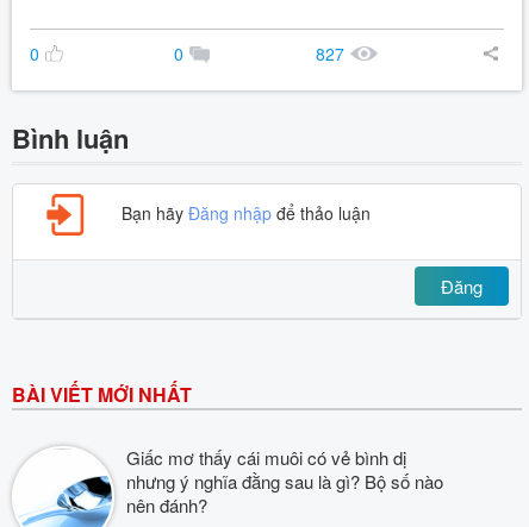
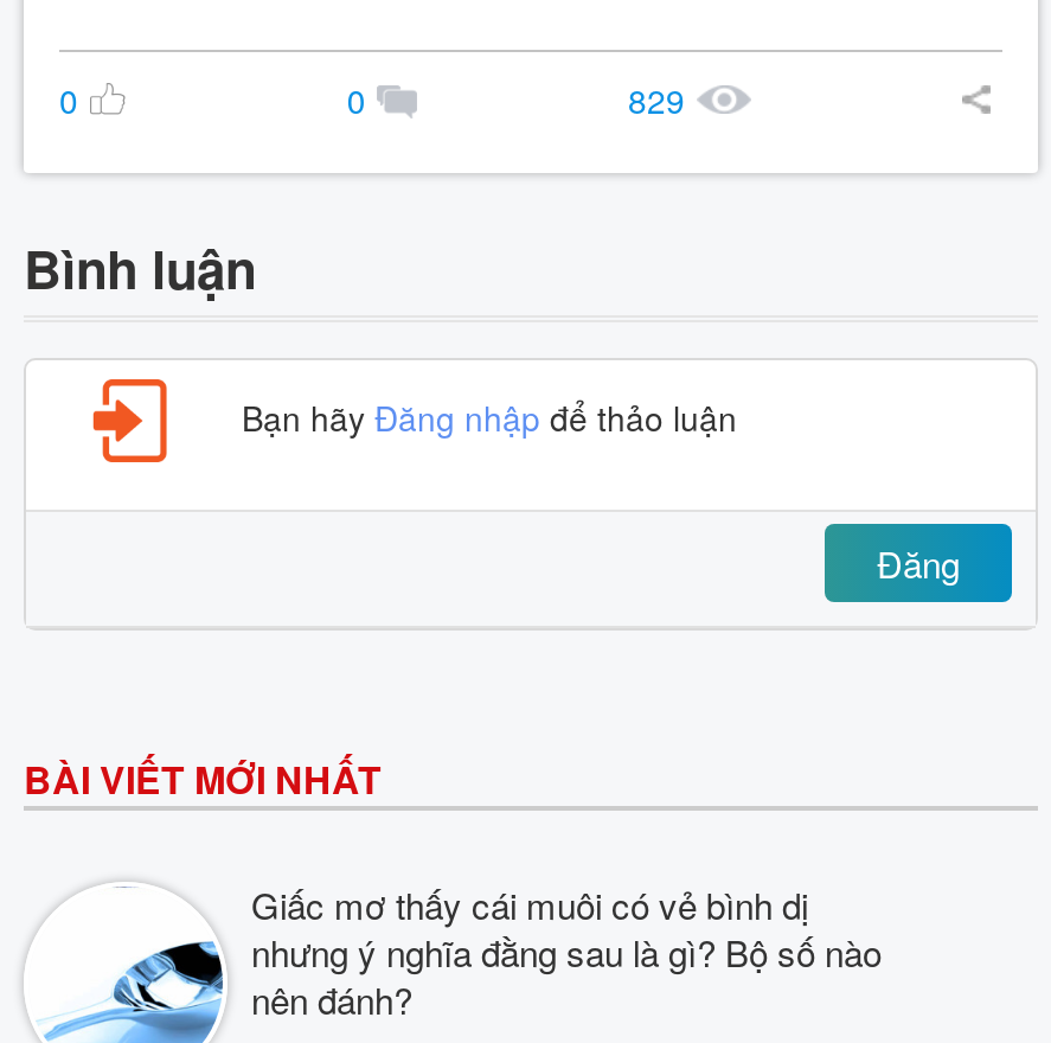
- 827
+ 829
